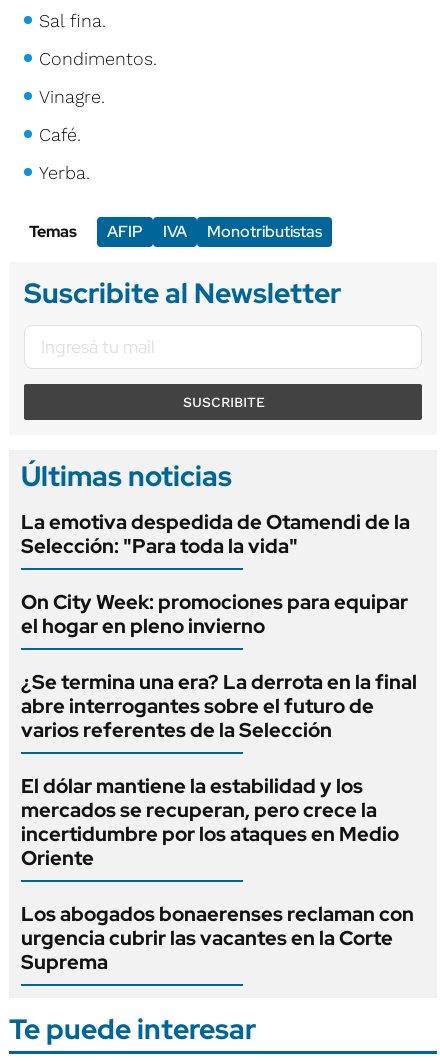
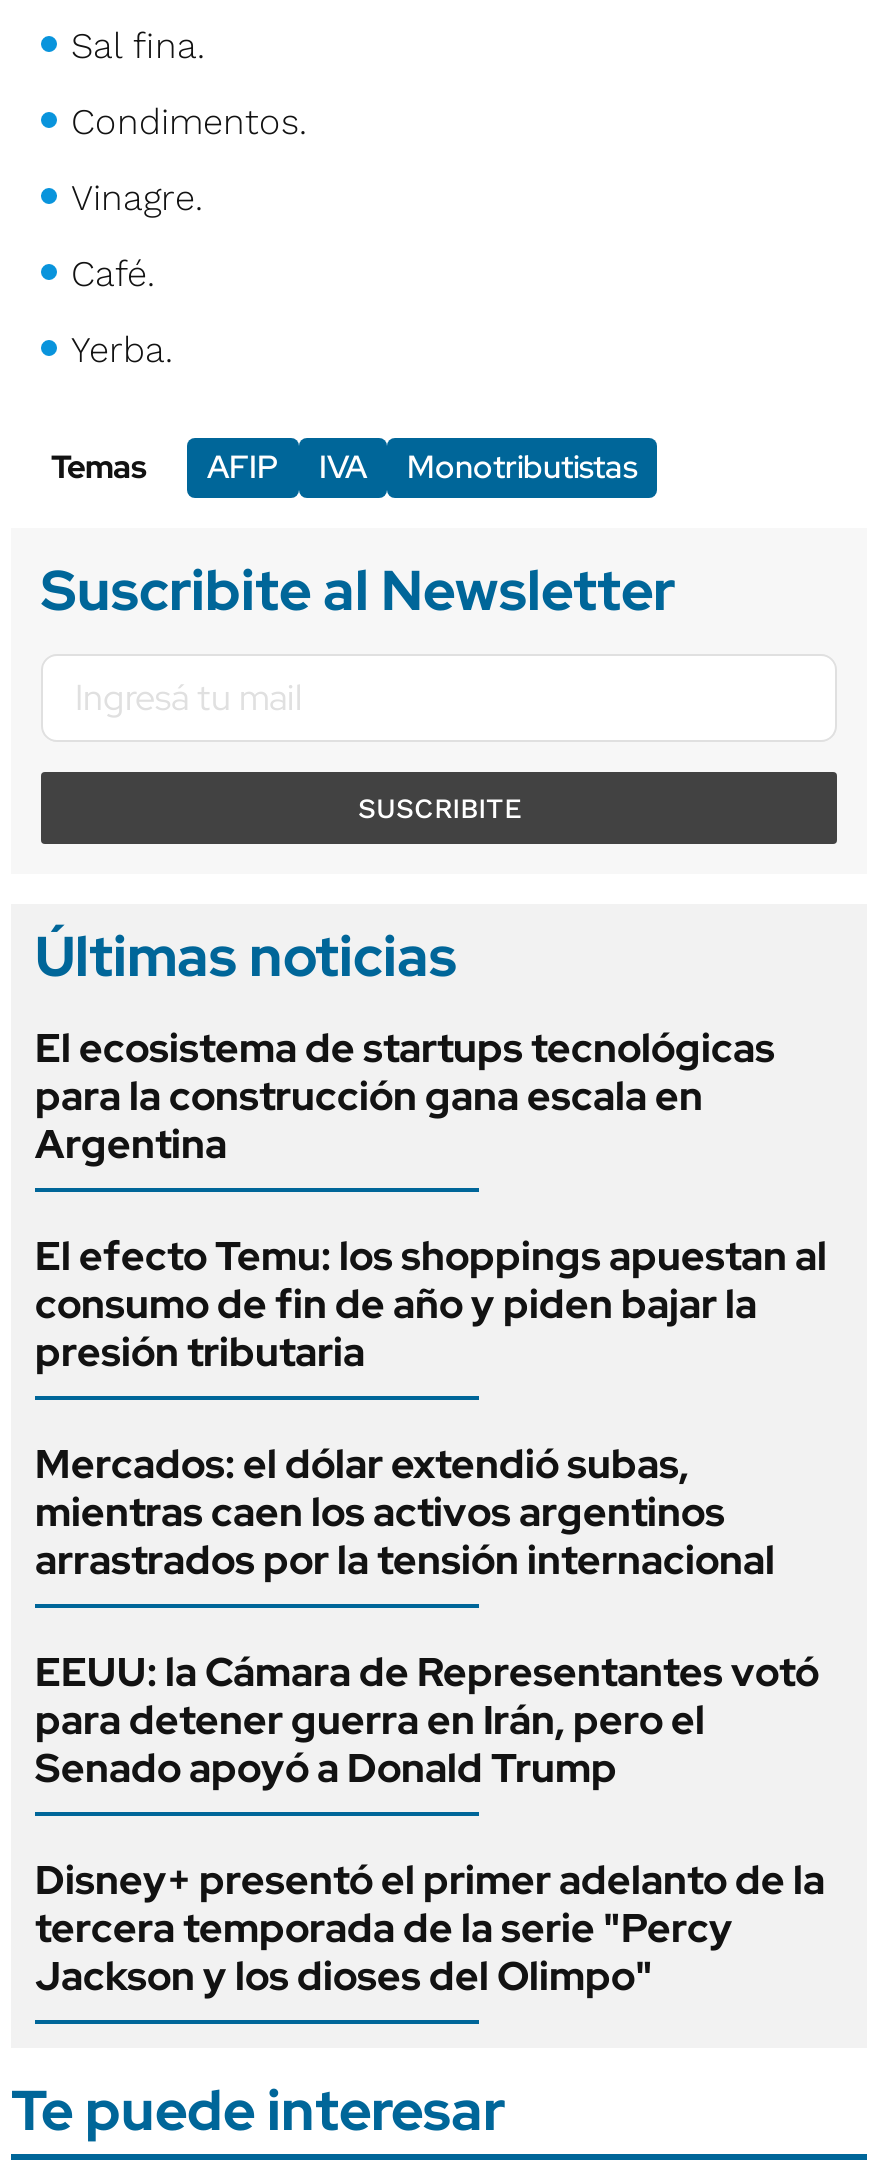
- La emotiva despedida de Otamendi de la
- Selección: "Para toda la vida"
+ El ecosistema de startups tecnológicas
+ para la construcción gana escala en
+ Argentina

- On City Week: promociones para equipar
- el hogar en pleno invierno
+ El efecto Temu: los shoppings apuestan al
+ consumo de fin de año y piden bajar la
+ presión tributaria

- ¿Se termina una era? La derrota en la final
- abre interrogantes sobre el futuro de
- varios referentes de la Selección
+ Mercados: el dólar extendió subas,
+ mientras caen los activos argentinos
+ arrastrados por la tensión internacional

- El dólar mantiene la estabilidad y los
- mercados se recuperan, pero crece la
- incertidumbre por los ataques en Medio
- Oriente
+ EEUU: la Cámara de Representantes votó
+ para detener guerra en Irán, pero el
+ Senado apoyó a Donald Trump

- Los abogados bonaerenses reclaman con
- urgencia cubrir las vacantes en la Corte
- Suprema
+ Disney+ presentó el primer adelanto de la
+ tercera temporada de la serie "Percy
+ Jackson y los dioses del Olimpo"
